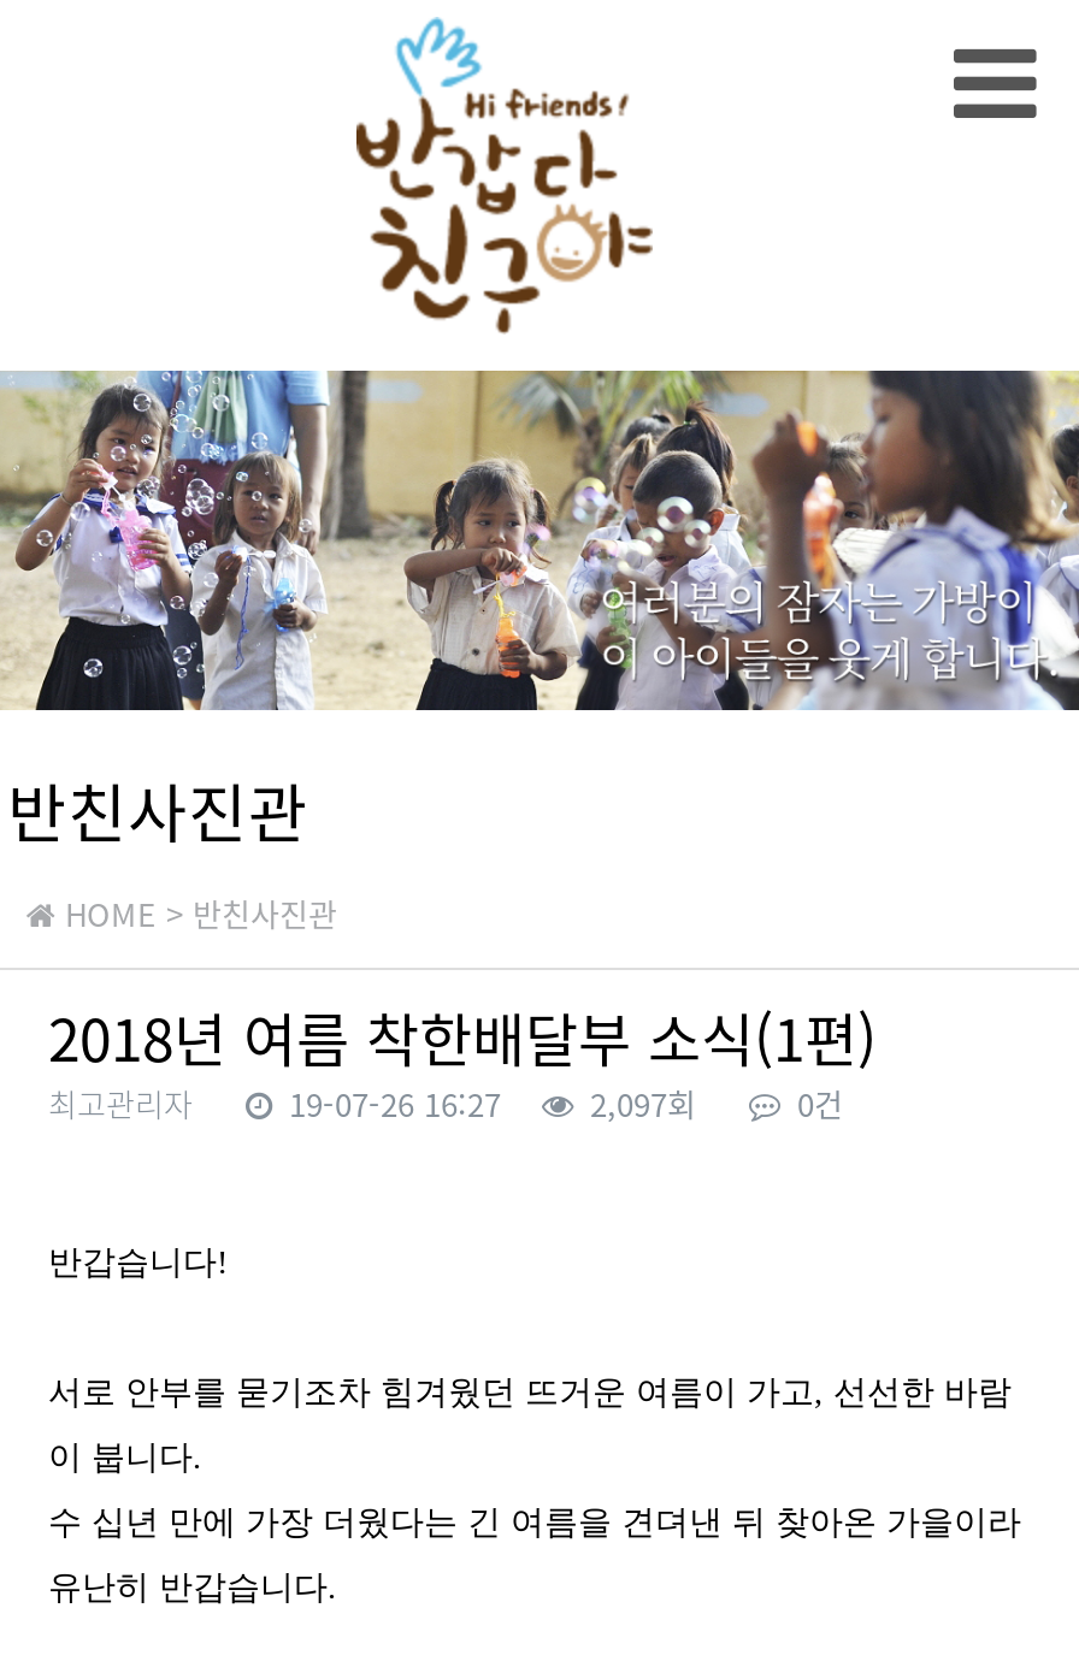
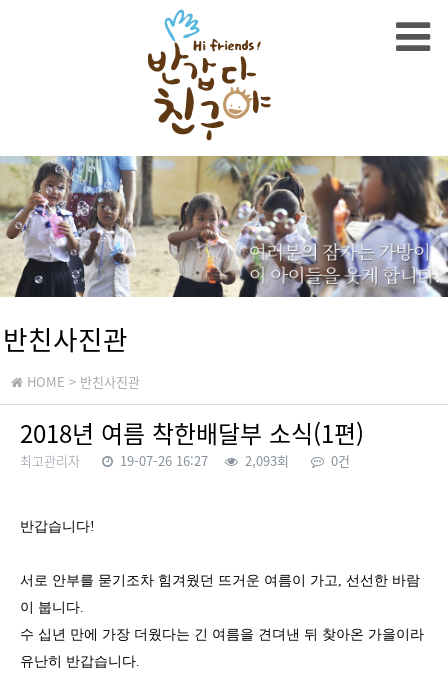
- 최고관리자 19-07-26 16:27 2,097회 0건
+ 최고관리자 19-07-26 16:27 2,093회 0건
